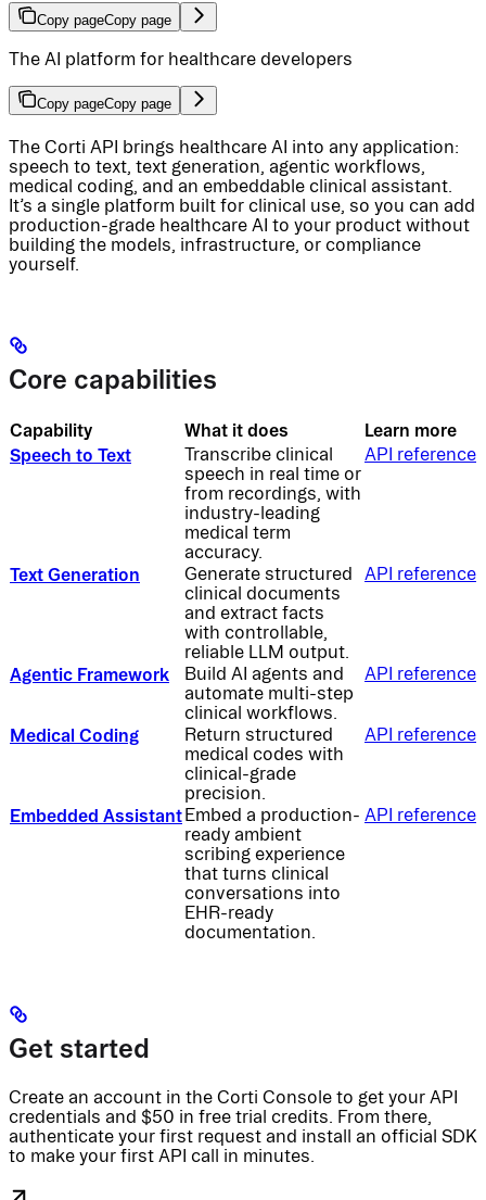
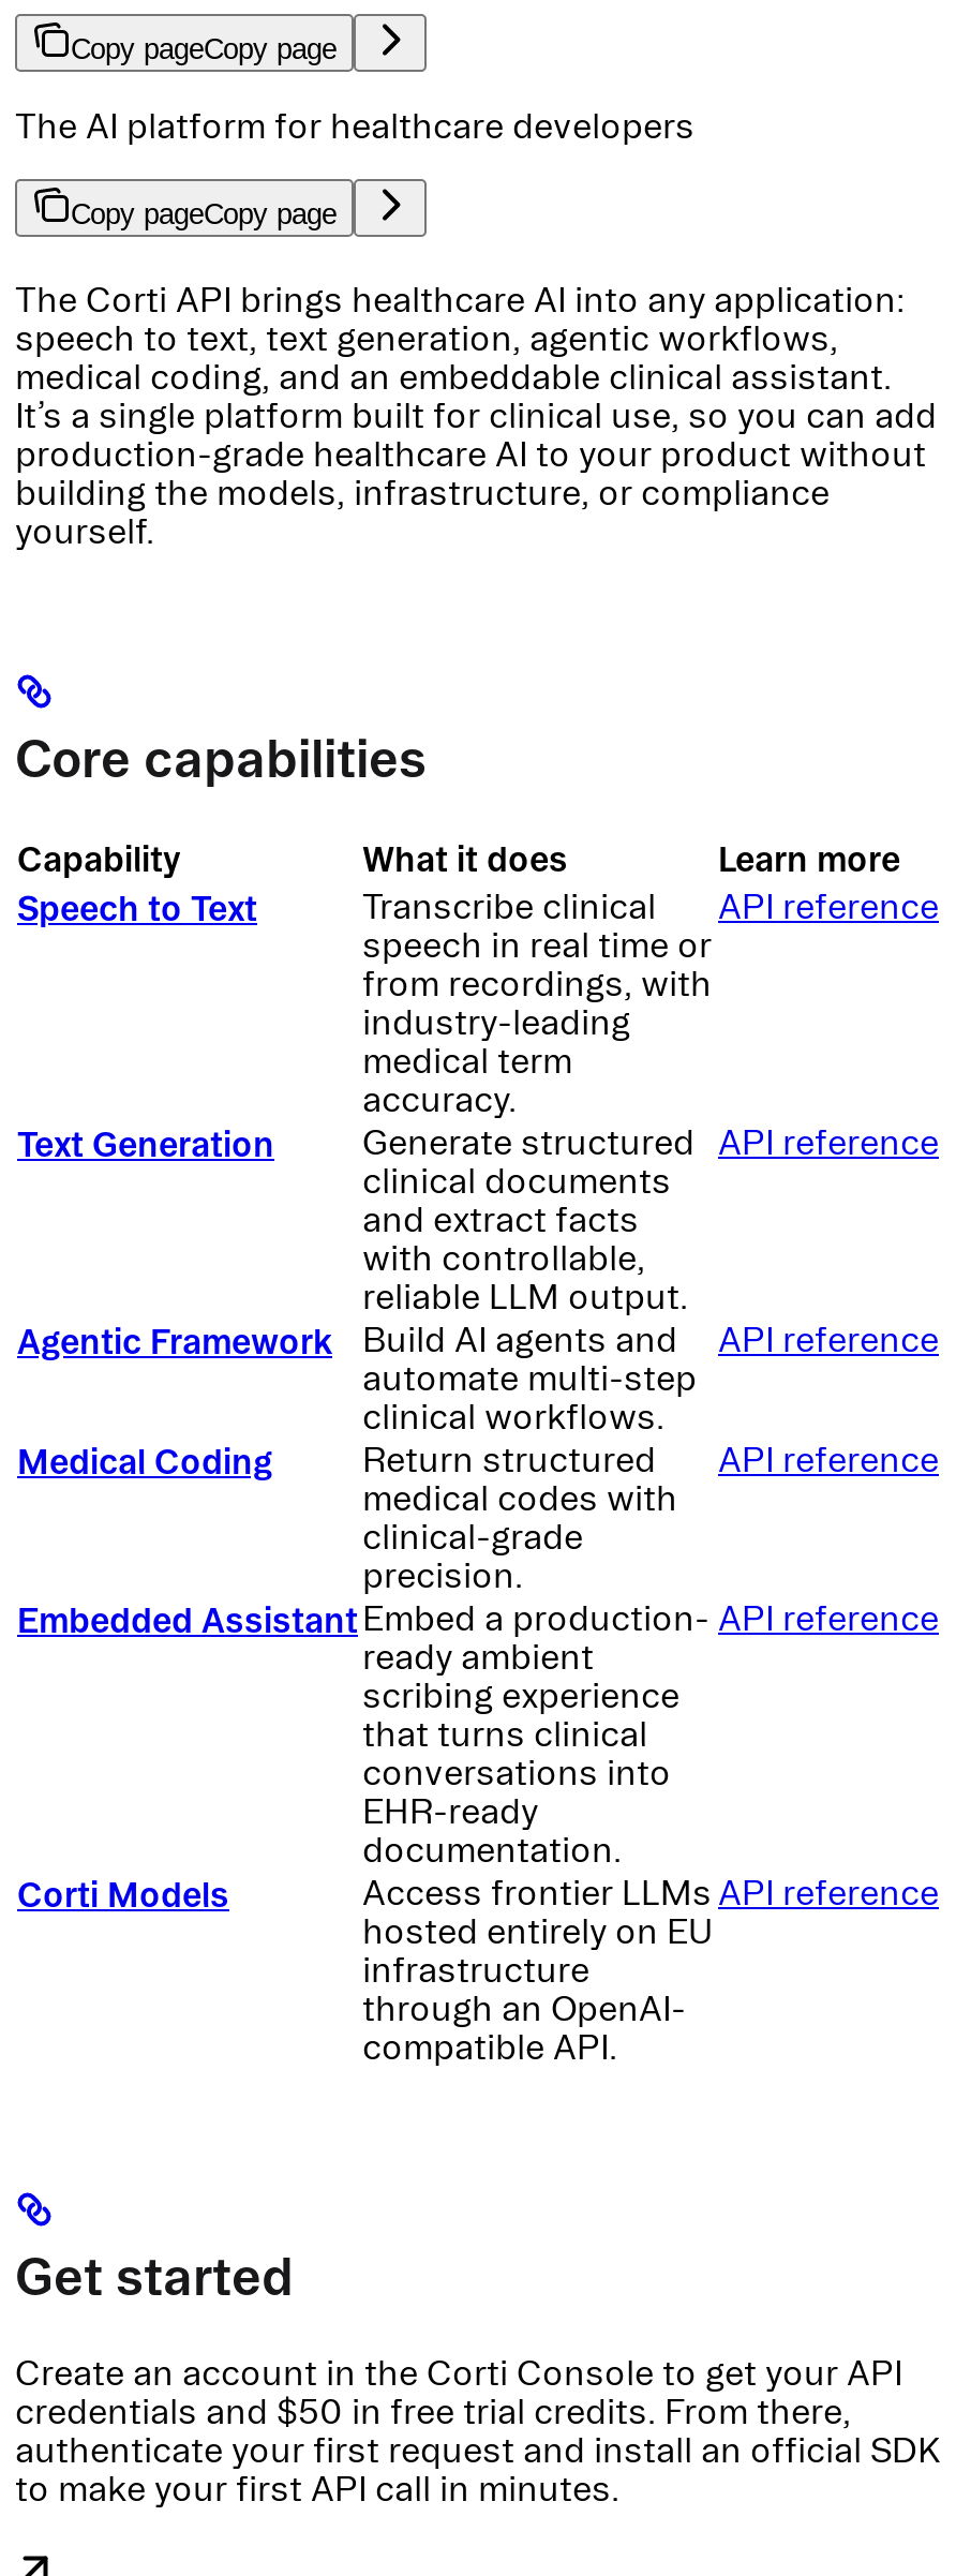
+ Corti Models
+ Access frontier LLMs
+ hosted entirely on EU
+ infrastructure
+ through an OpenAI-
+ compatible API.

+ API reference
